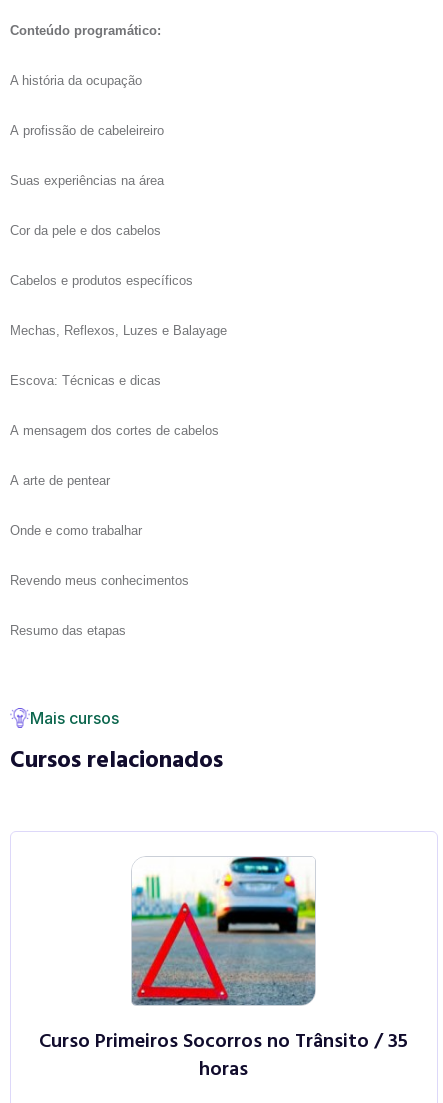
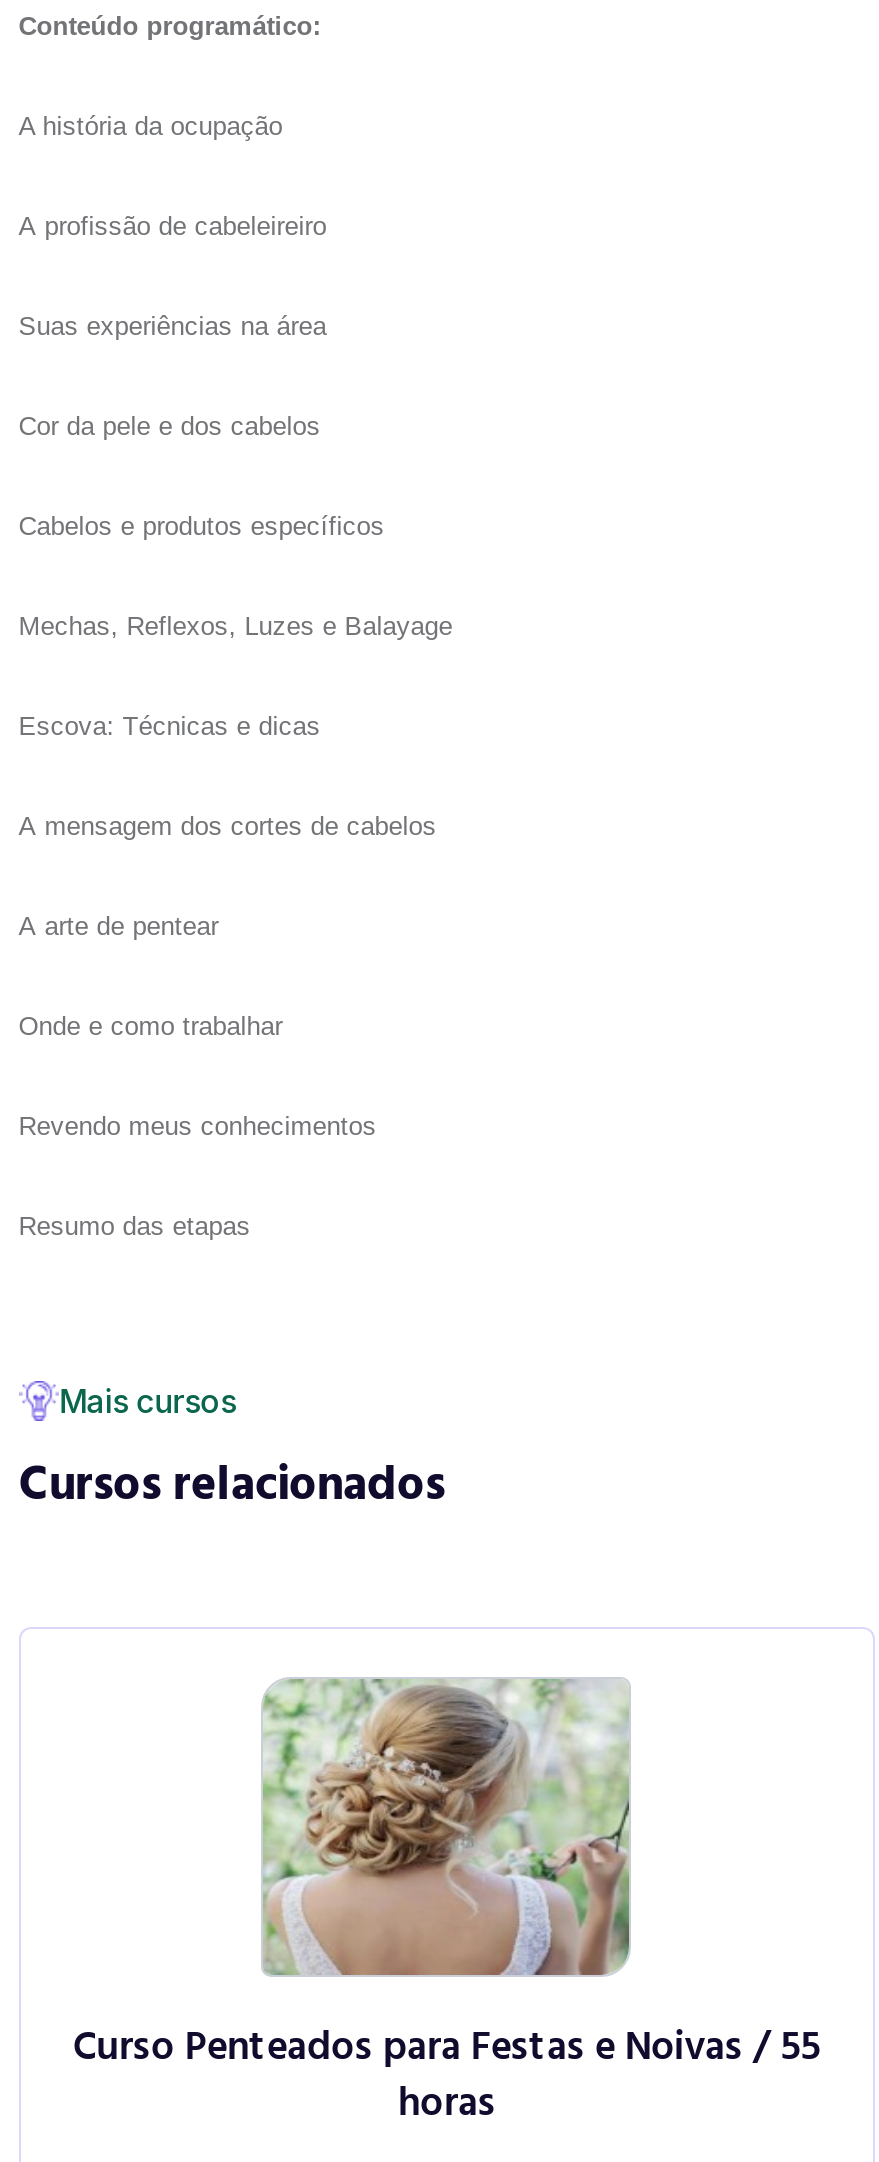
- [image]
- Curso Primeiros Socorros no Trânsito / 35
+ [image]
+ Curso Penteados para Festas e Noivas / 55
